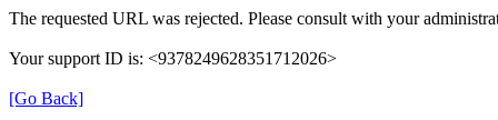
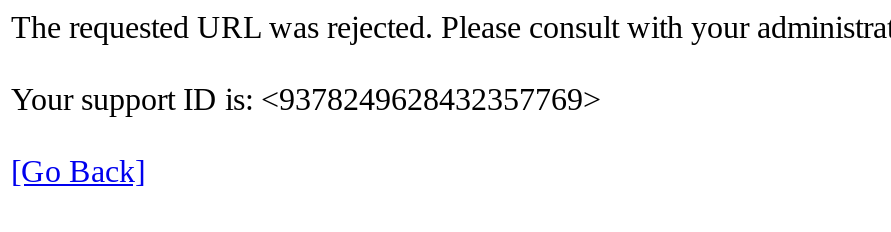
- Your support ID is: <9378249628351712026>
+ Your support ID is: <9378249628432357769>
